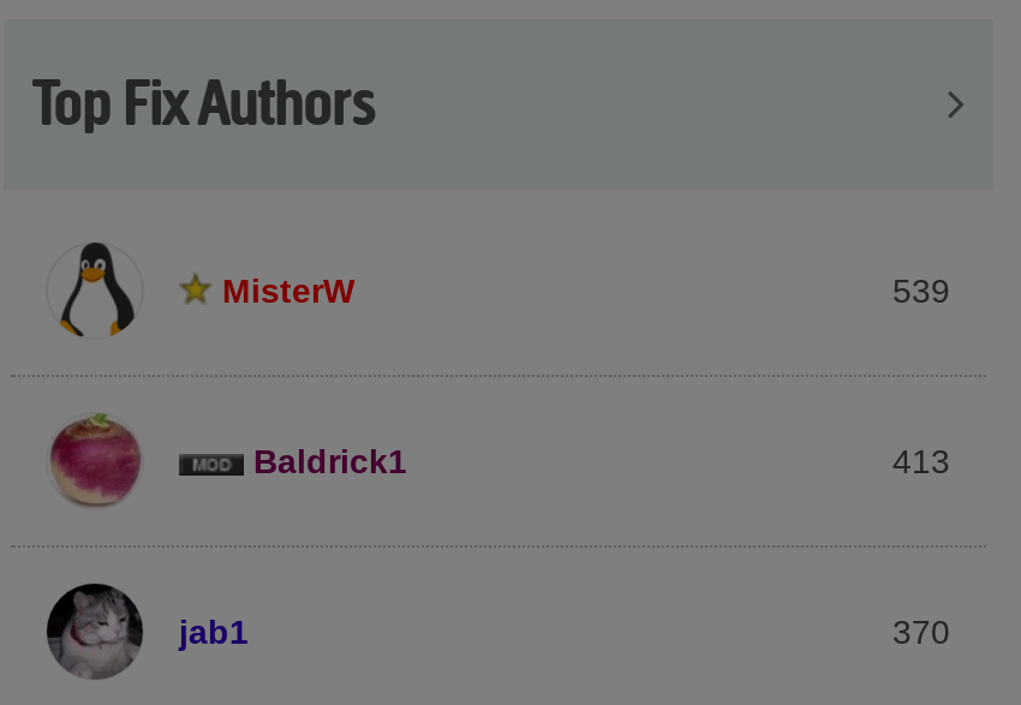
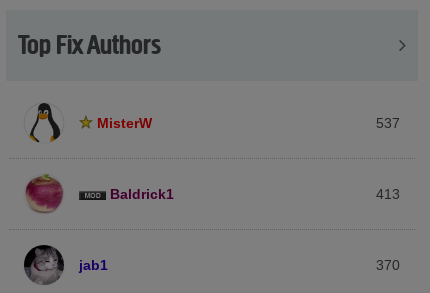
- 539
+ 537
